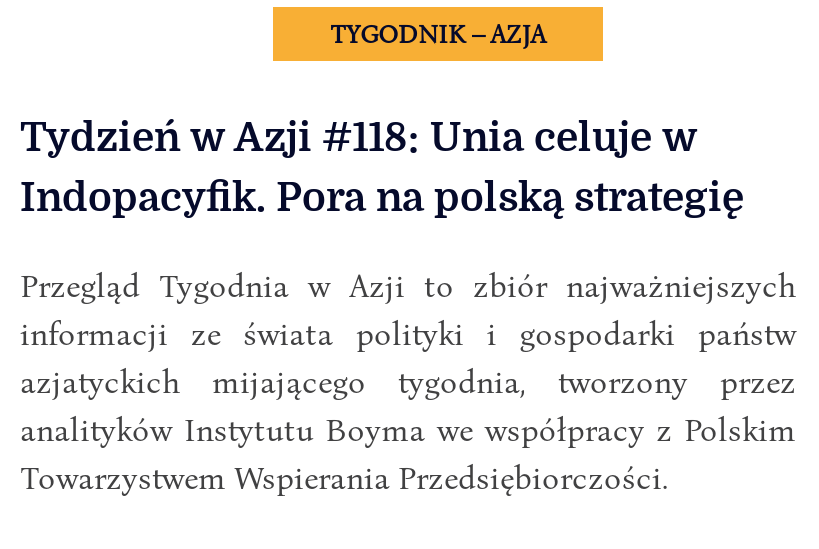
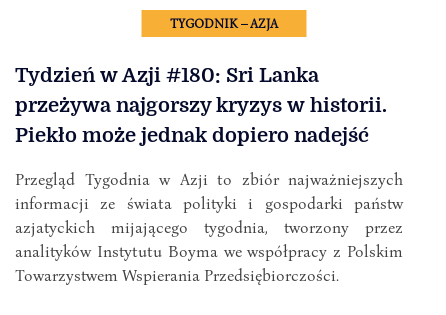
- Tydzień w Azji #118: Unia celuje w
- Indopacyfik. Pora na polską strategię
+ Tydzień w Azji #180: Sri Lanka
+ przeżywa najgorszy kryzys w historii.
+ Piekło może jednak dopiero nadejść
